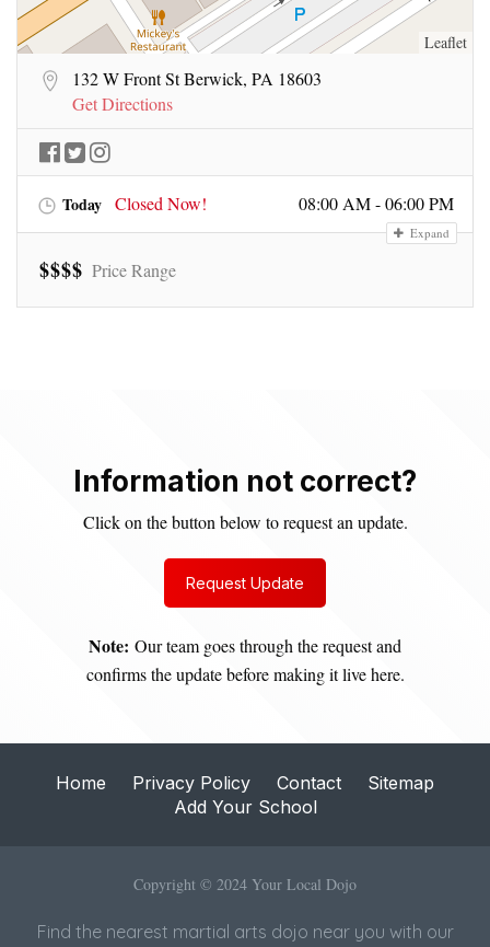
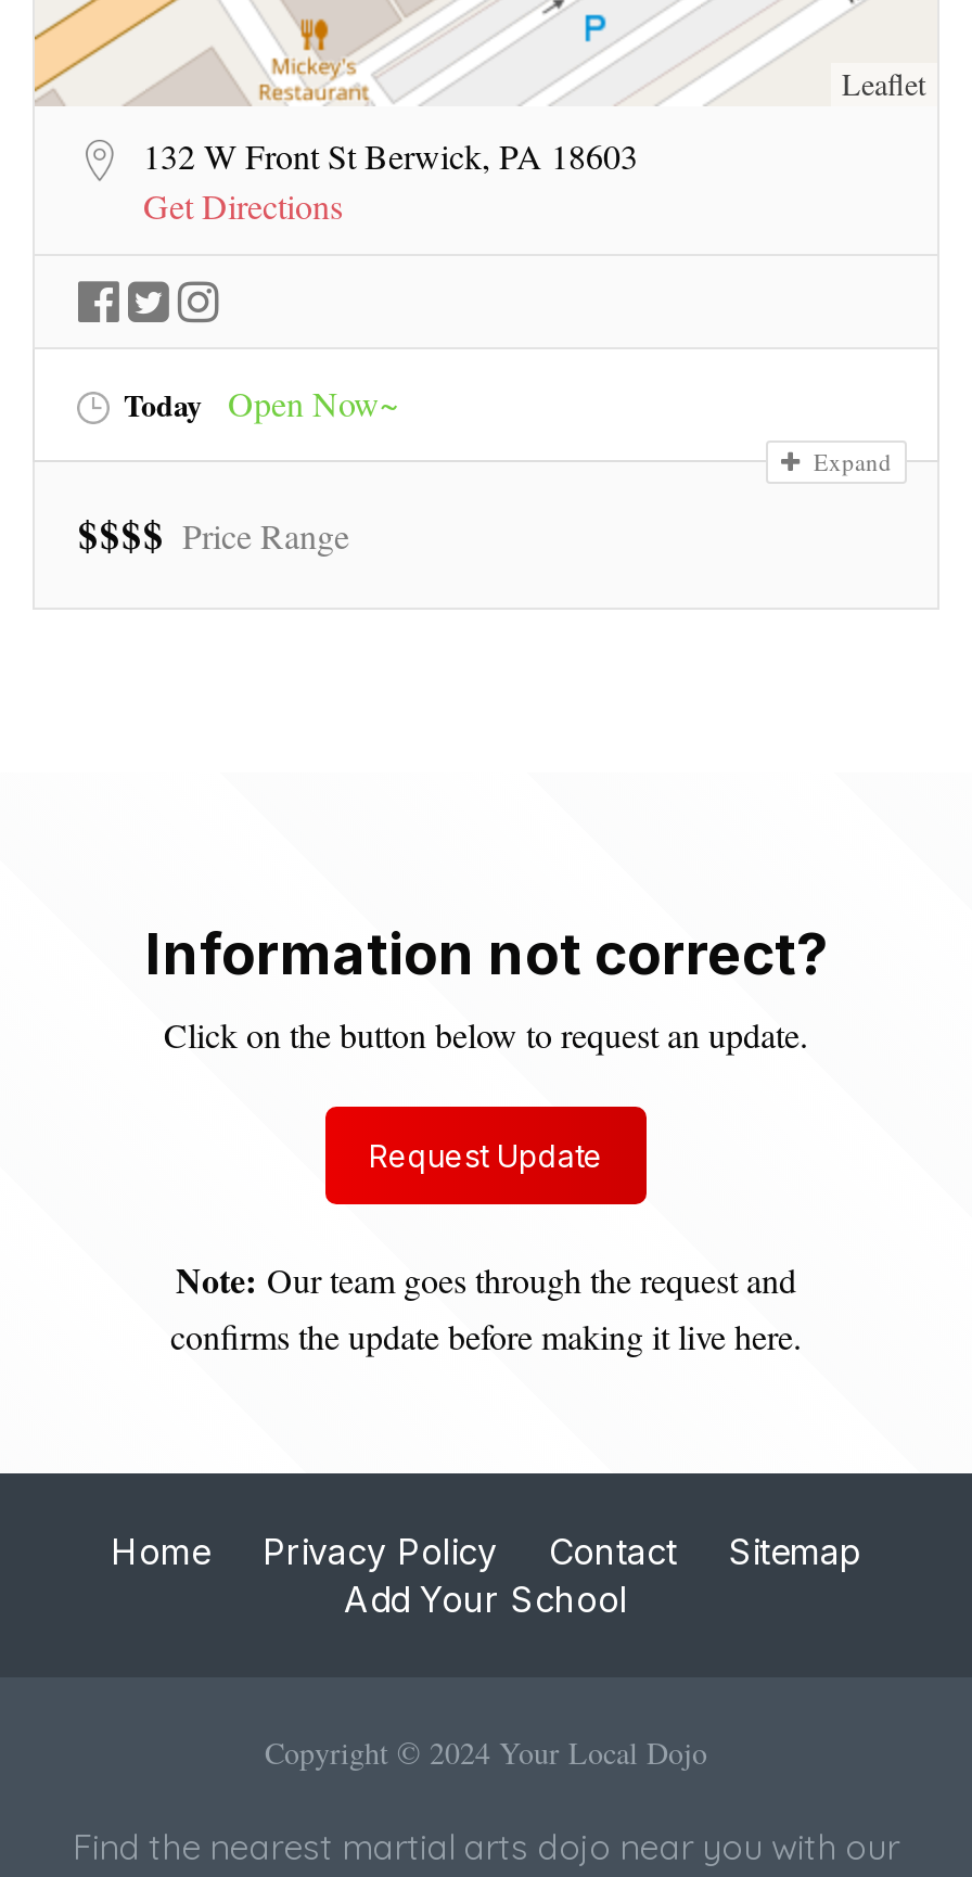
- Today Closed Now!
- 08:00 AM - 06:00 PM
+ Today Open Now~
